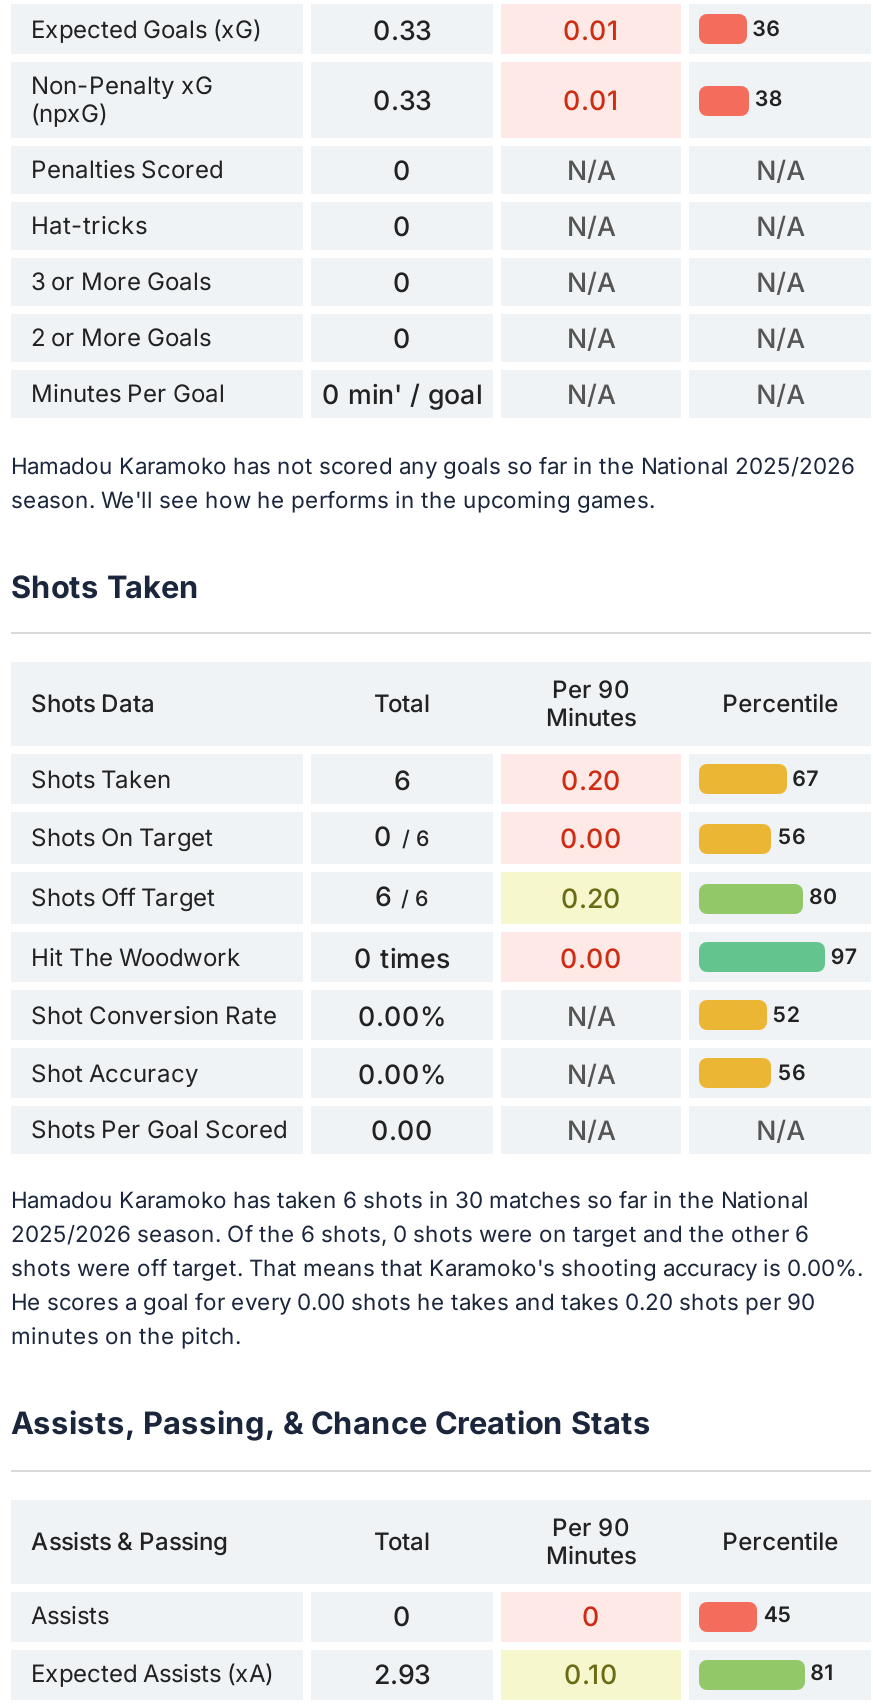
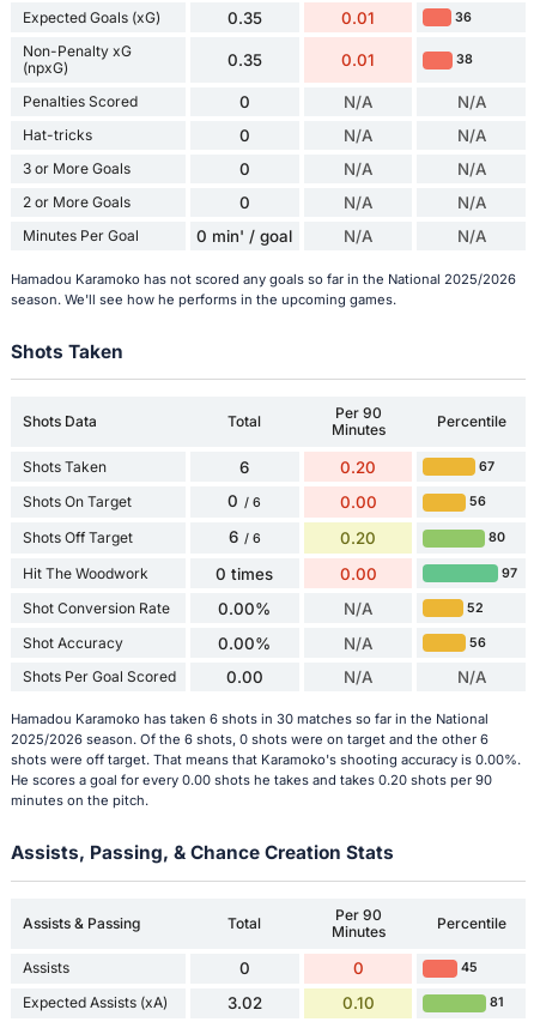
- 0.33
+ 0.35

- 0.33
+ 0.35

- 2.93
+ 3.02
